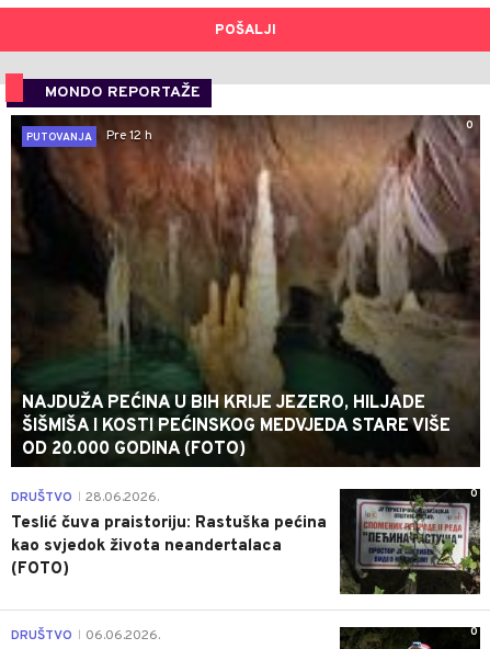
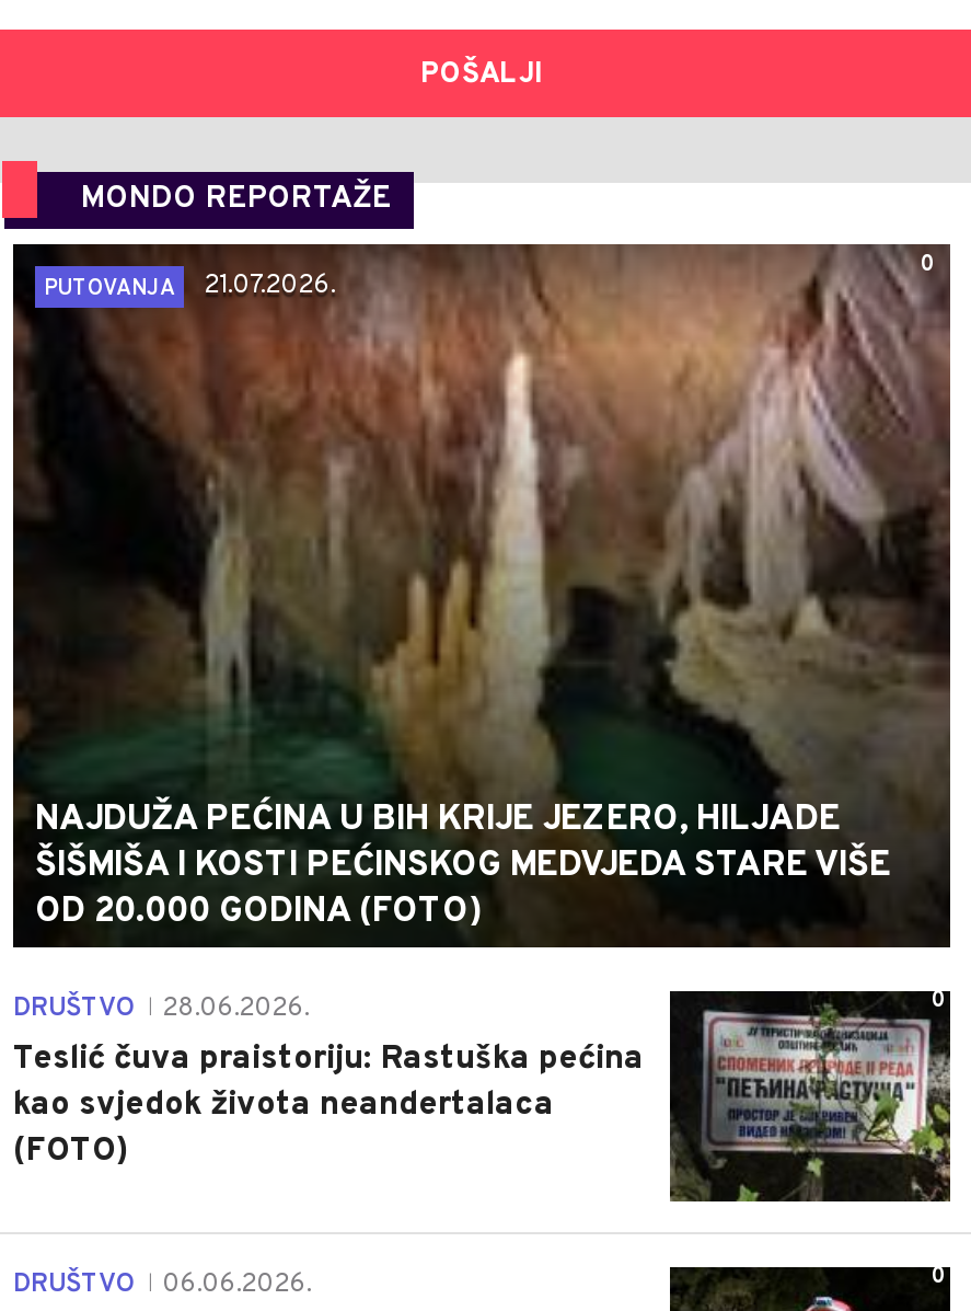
- PUTOVANJA Pre 12 h
+ PUTOVANJA 21.07.2026.
